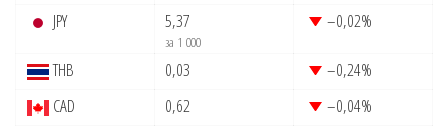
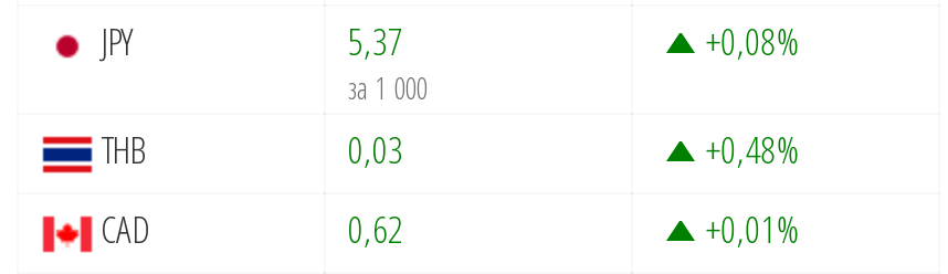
- –0,02%
+ +0,08%

- –0,24%
+ +0,48%

- –0,04%
+ +0,01%
